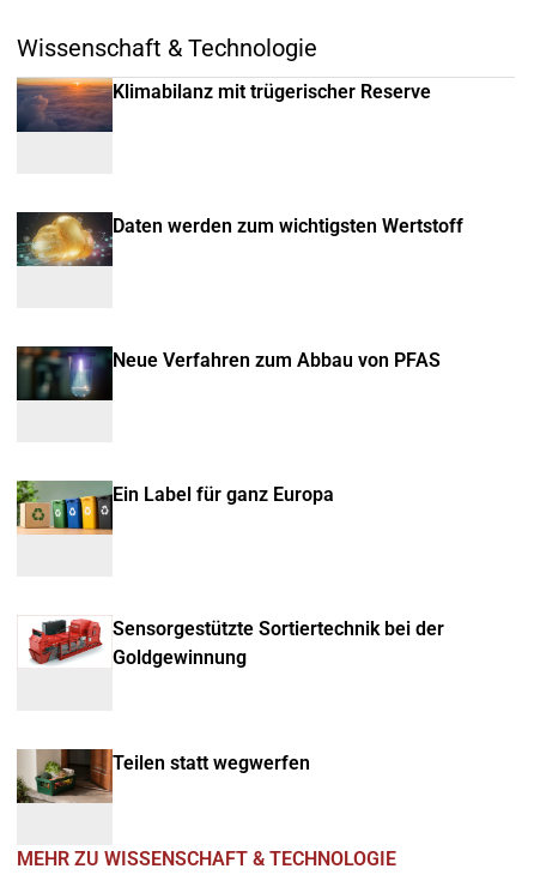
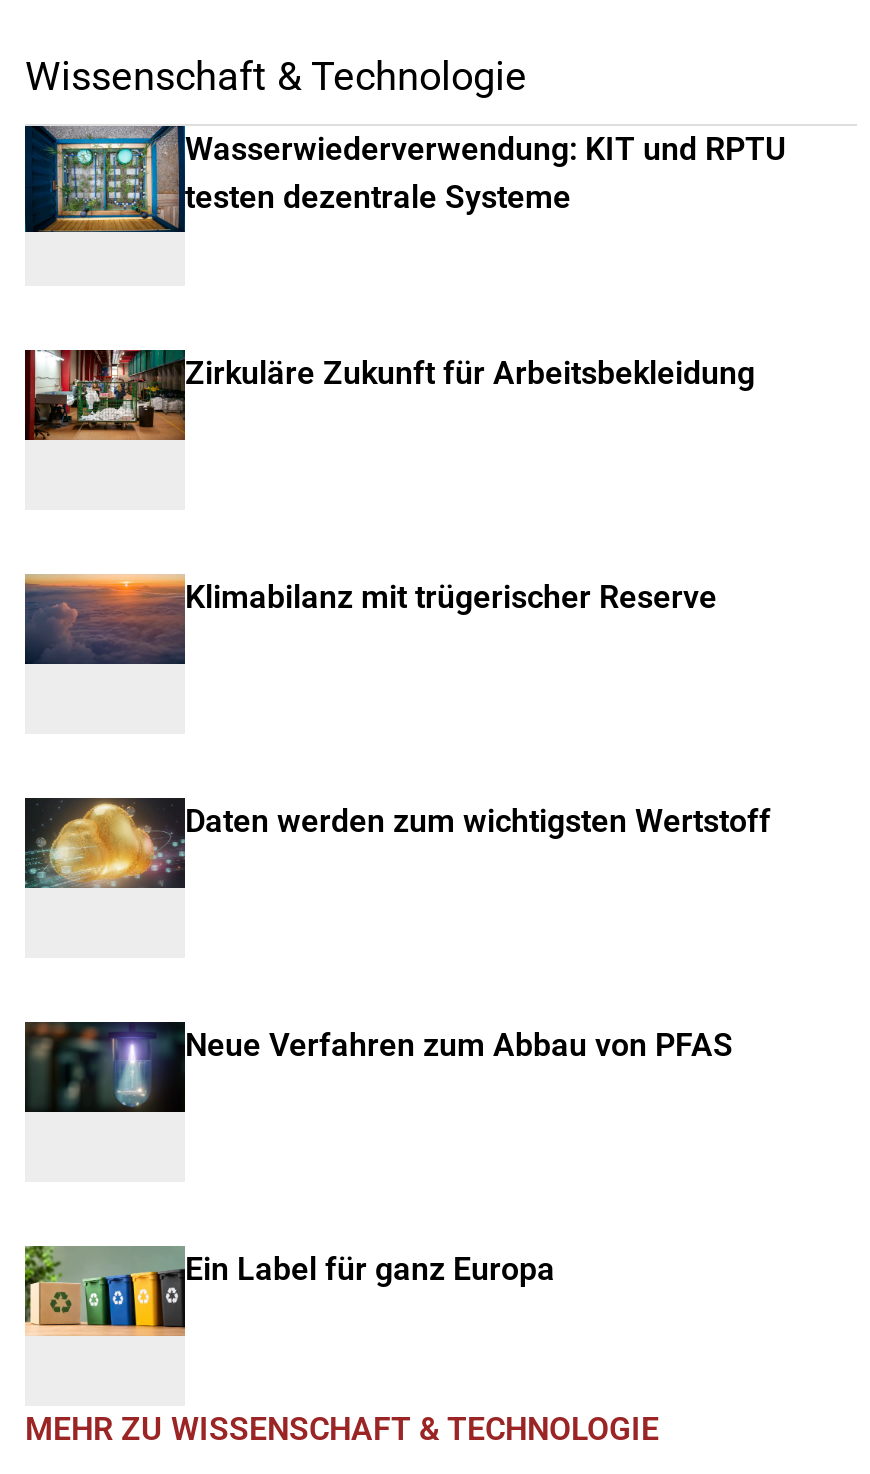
+ [image]
+ Wasserwiederverwendung: KIT und RPTU
+ testen dezentrale Systeme

+ [image]
+ Zirkuläre Zukunft für Arbeitsbekleidung

moved down: [image] | Klimabilanz mit trügerischer Reserve | Daten werden zum wichtigsten Wertstoff | Neue Verfahren zum Abbau von PFAS | Ein Label für ganz Europa

moved down: [image]

- [image]
- Sensorgestützte Sortiertechnik bei der
- Goldgewinnung

- [image]
- Teilen statt wegwerfen
